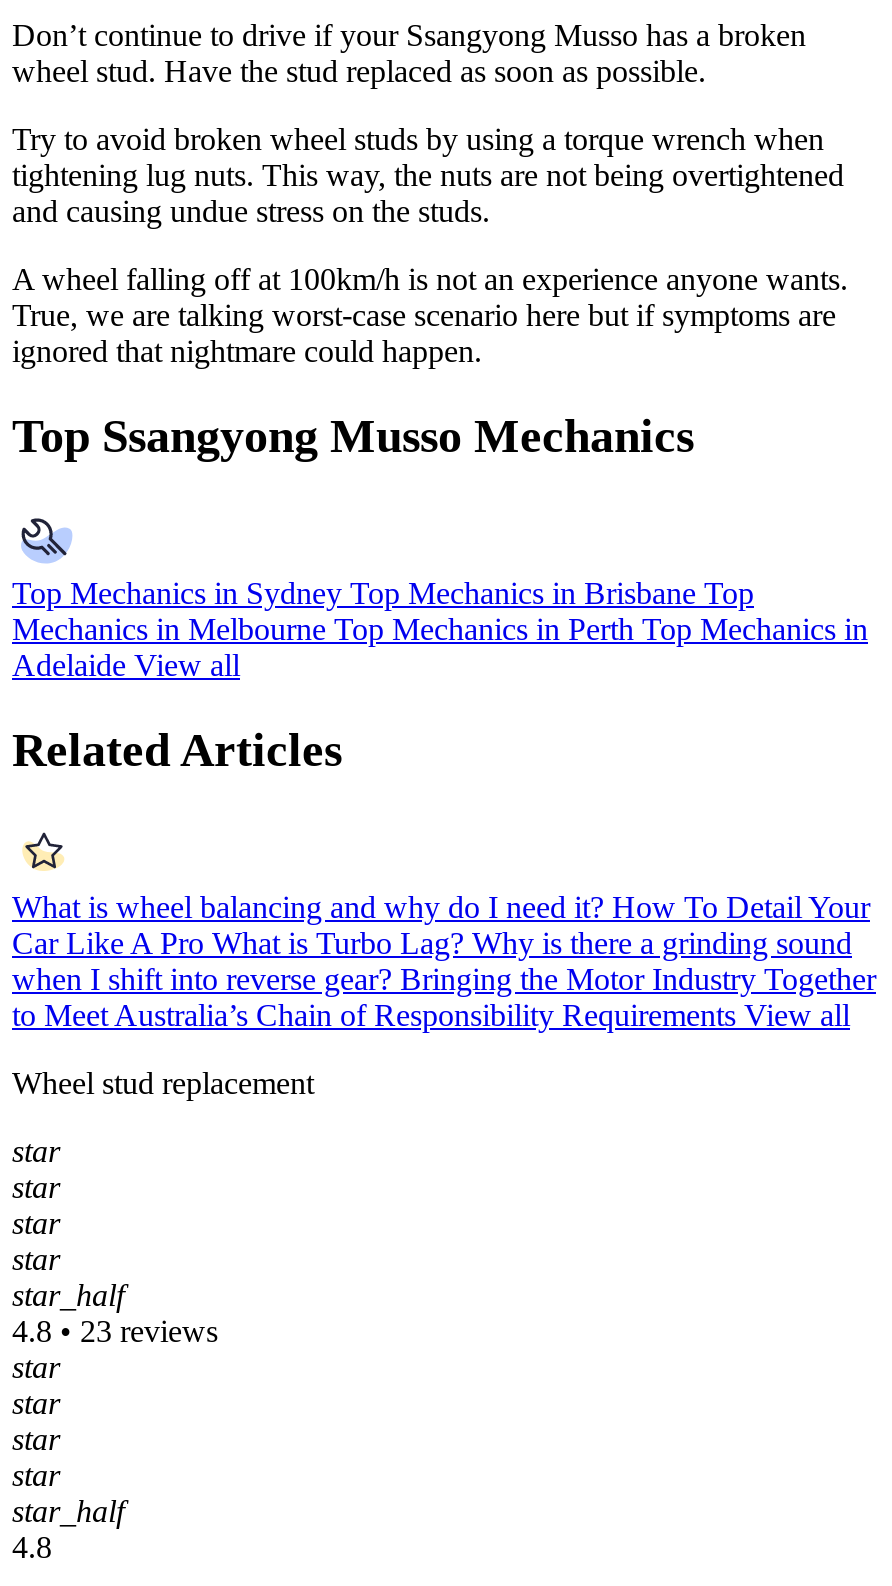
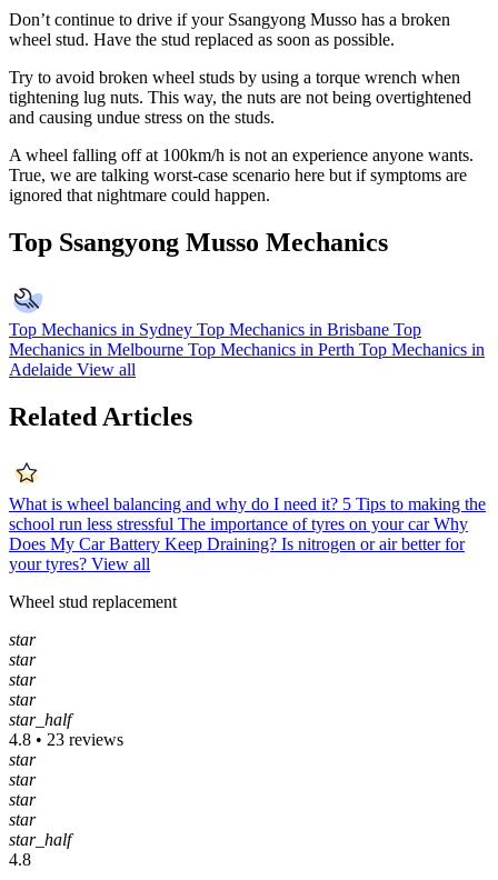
- What is wheel balancing and why do I need it? How To Detail Your
- Car Like A Pro What is Turbo Lag? Why is there a grinding sound
- when I shift into reverse gear? Bringing the Motor Industry Together
- to Meet Australia’s Chain of Responsibility Requirements View all
+ What is wheel balancing and why do I need it? 5 Tips to making the
+ school run less stressful The importance of tyres on your car Why
+ Does My Car Battery Keep Draining? Is nitrogen or air better for
+ your tyres? View all
